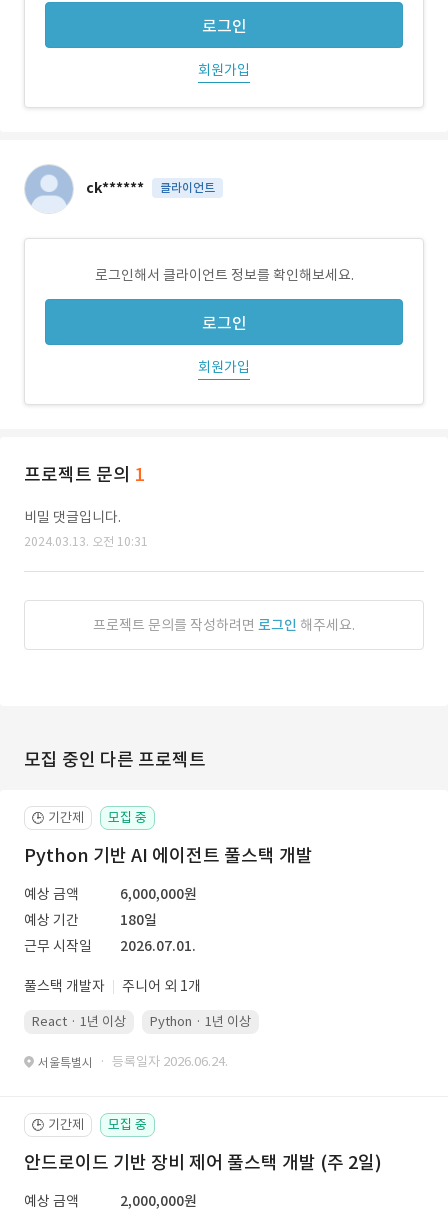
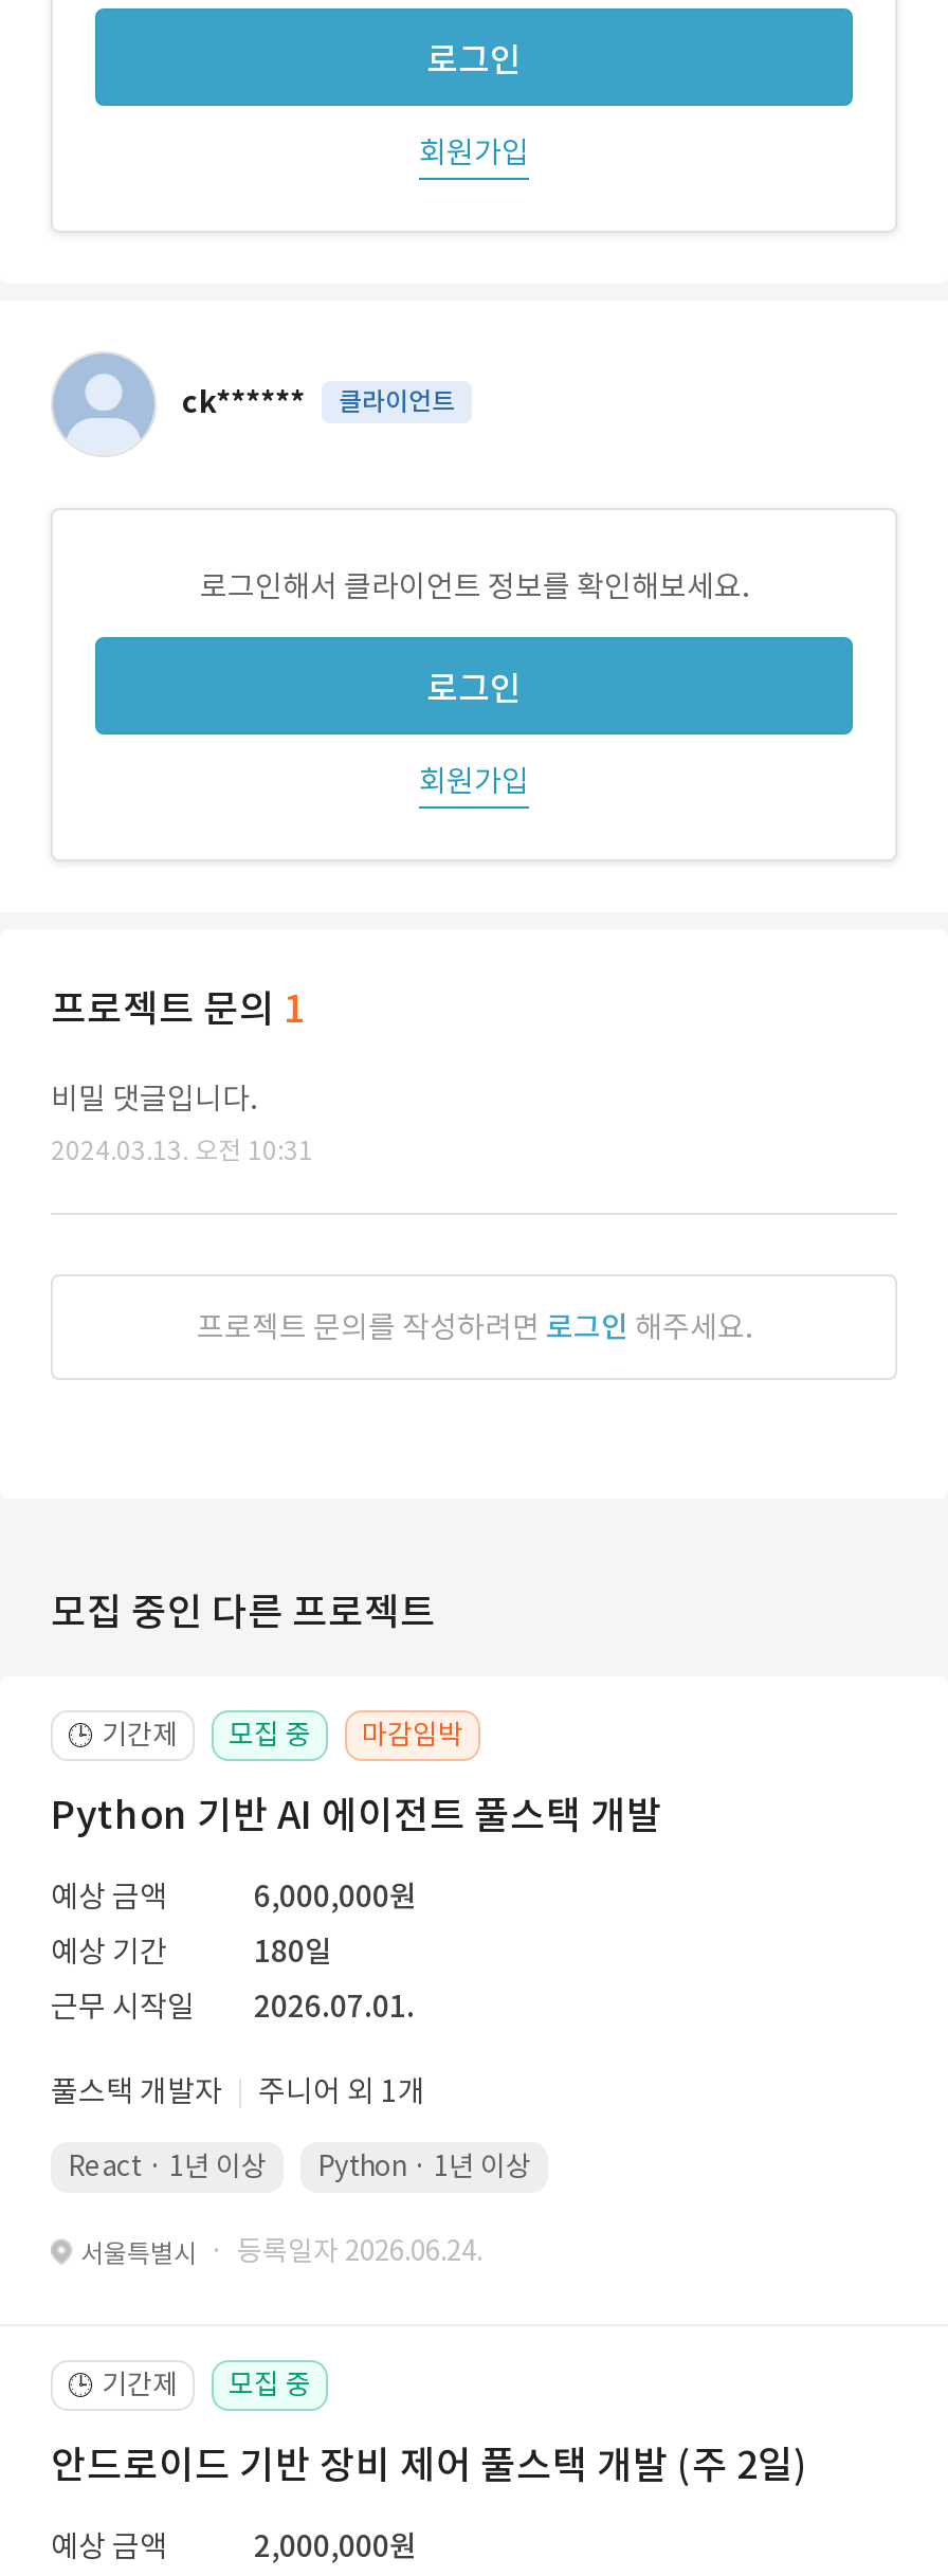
+ 마감임박
